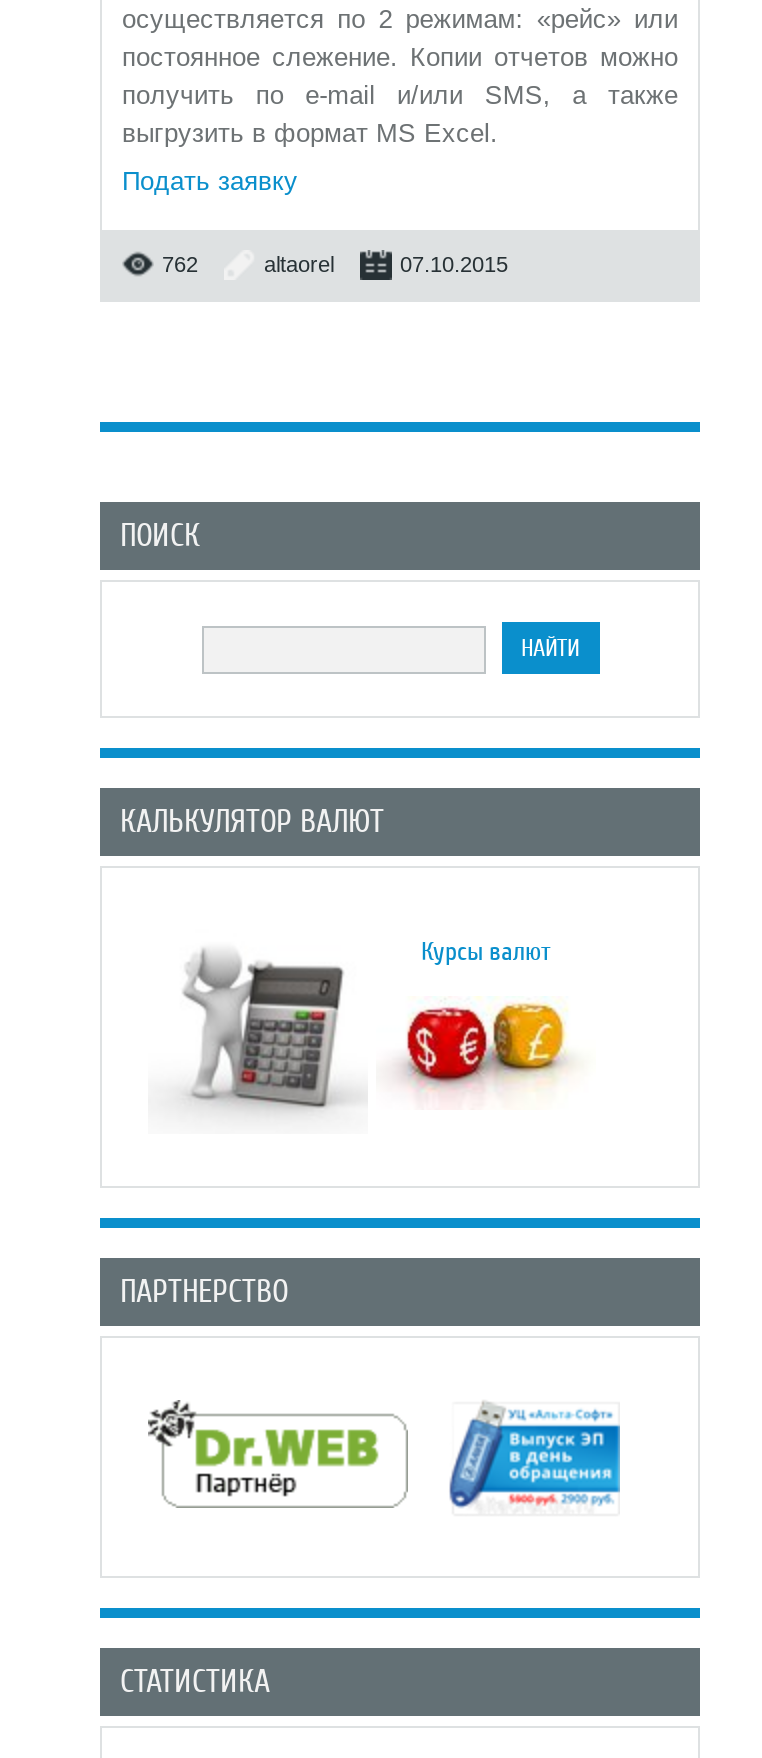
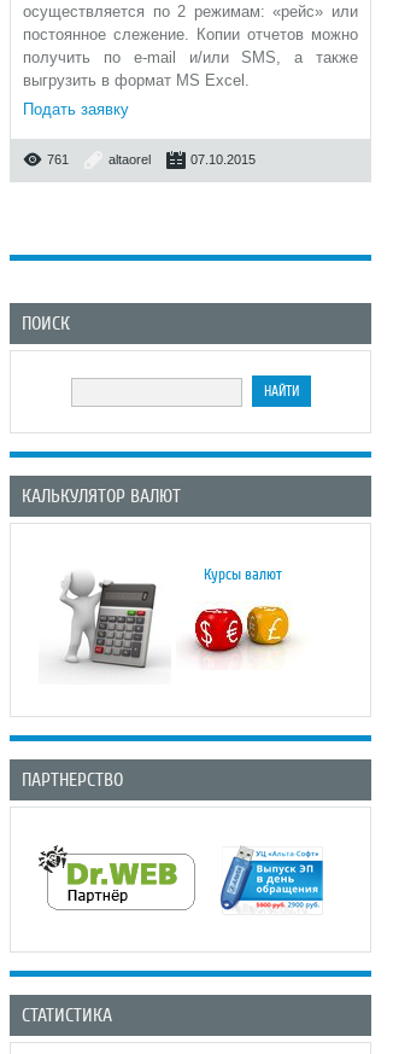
- 762
+ 761
